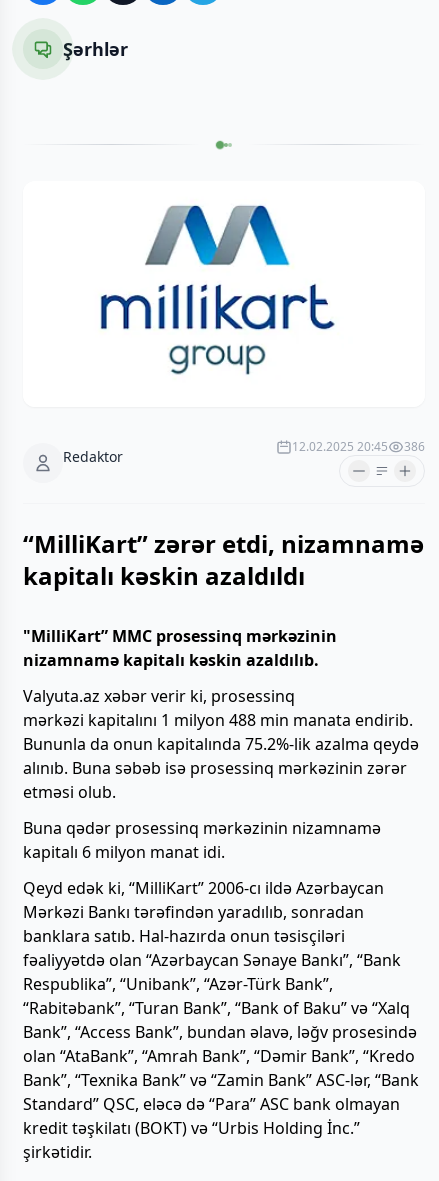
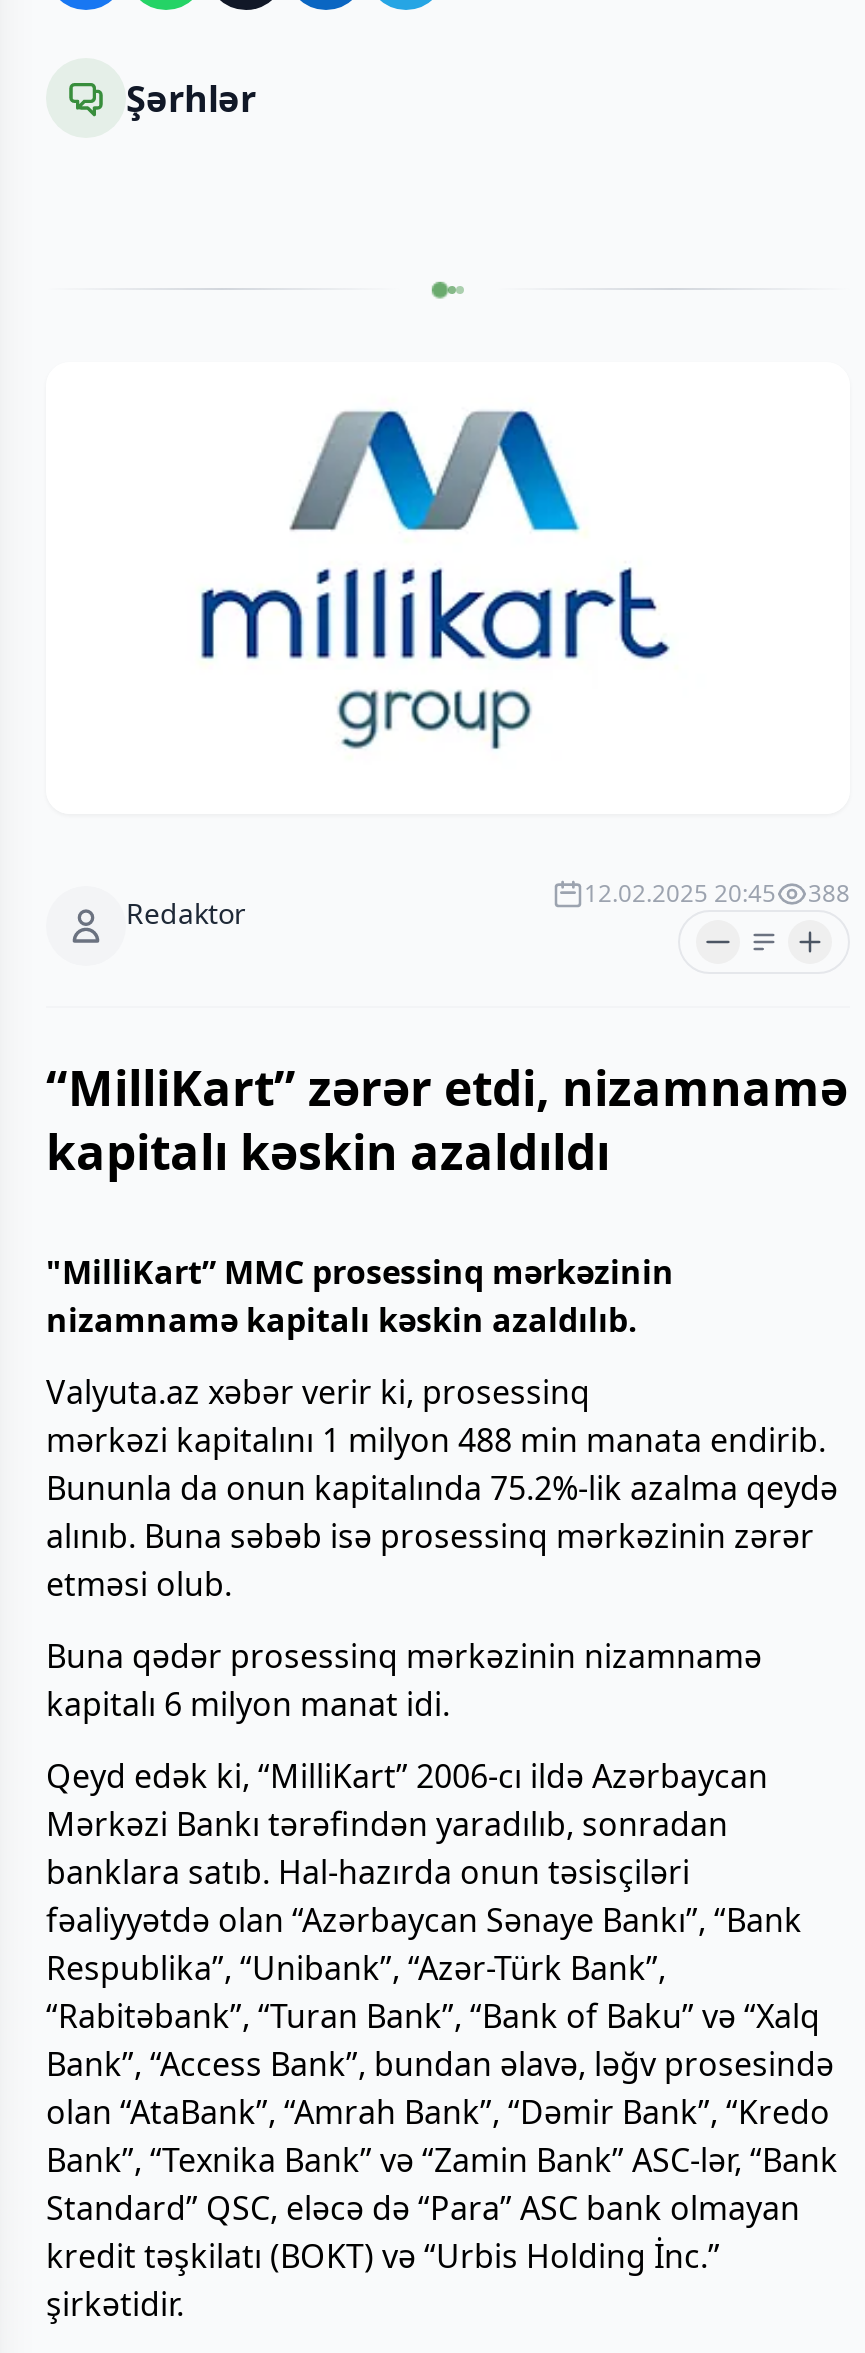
- 12.02.2025 20:45 386
+ 12.02.2025 20:45 388
